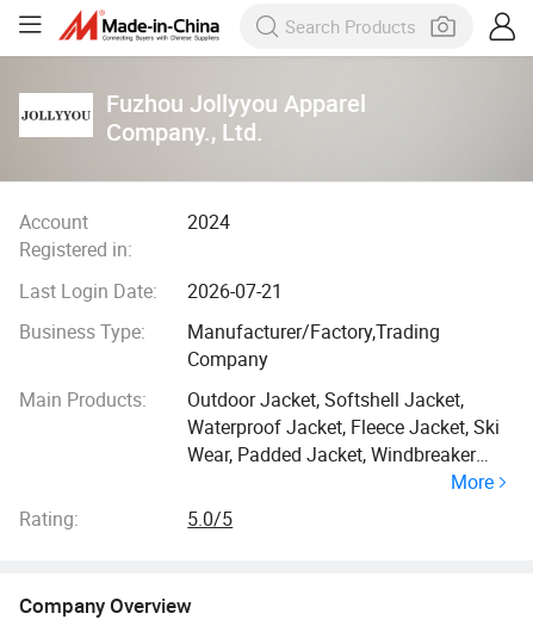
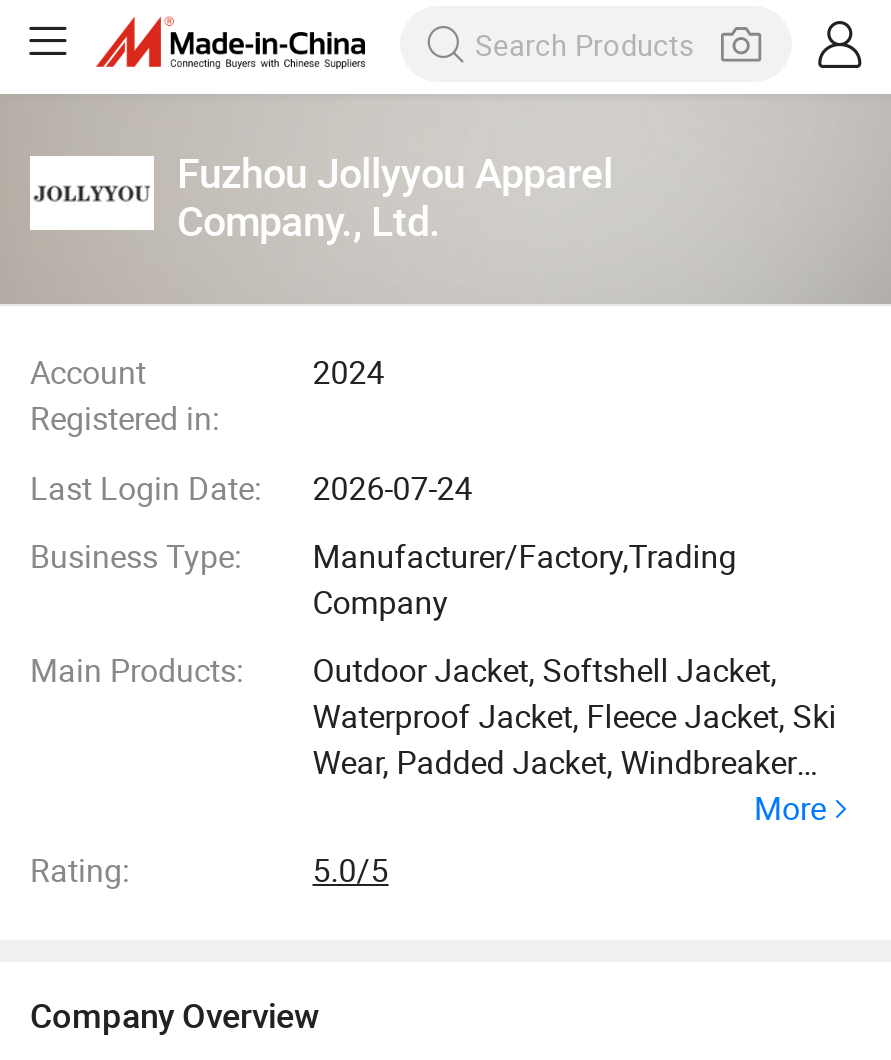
- Last Login Date: 2026-07-21
+ Last Login Date: 2026-07-24
